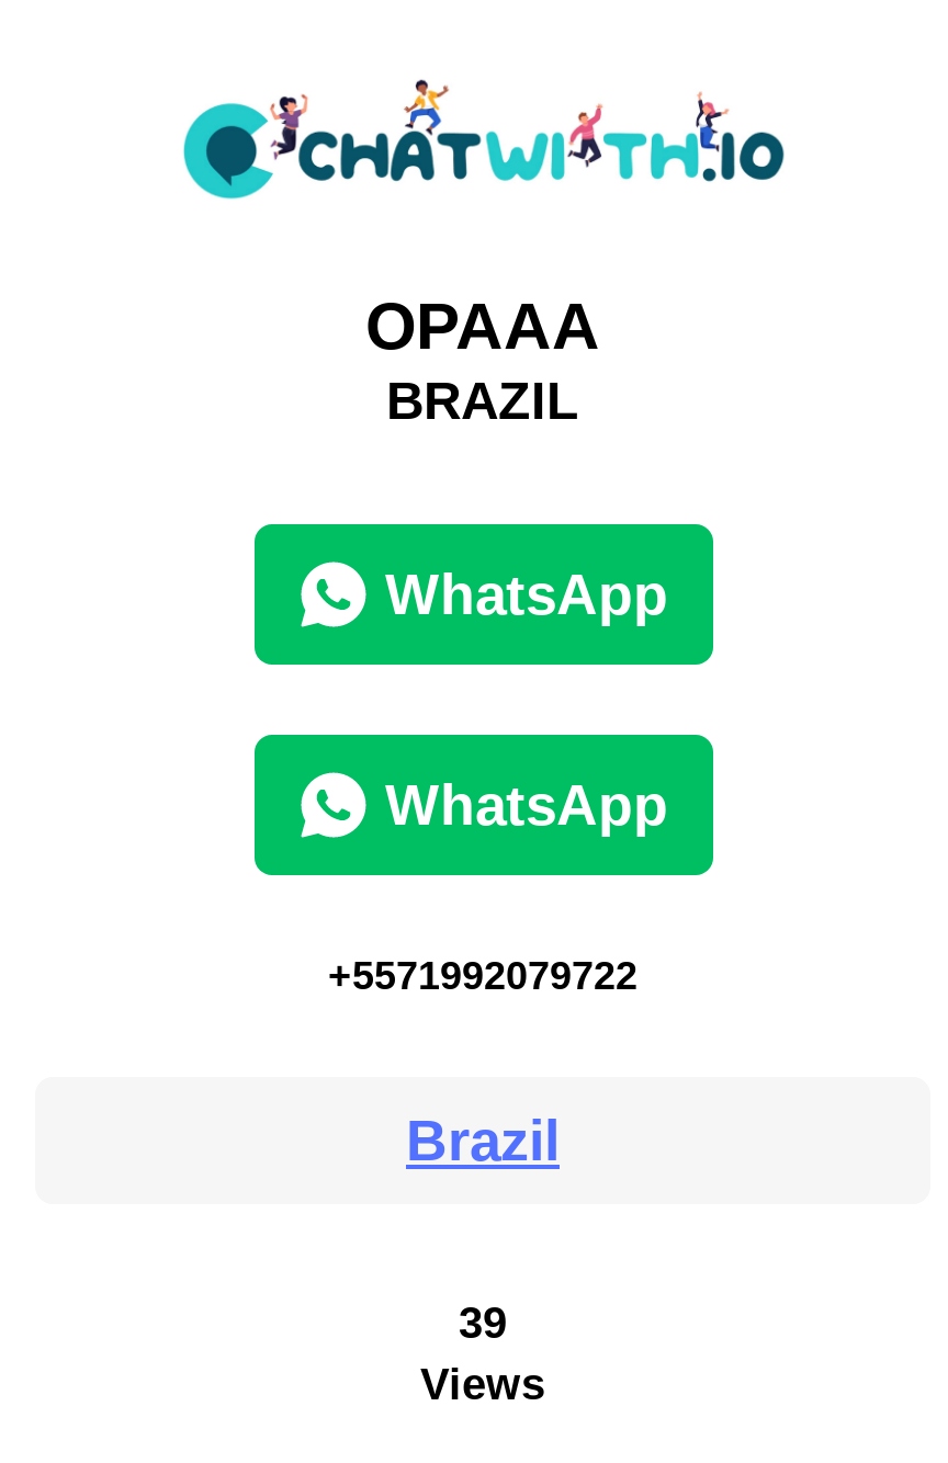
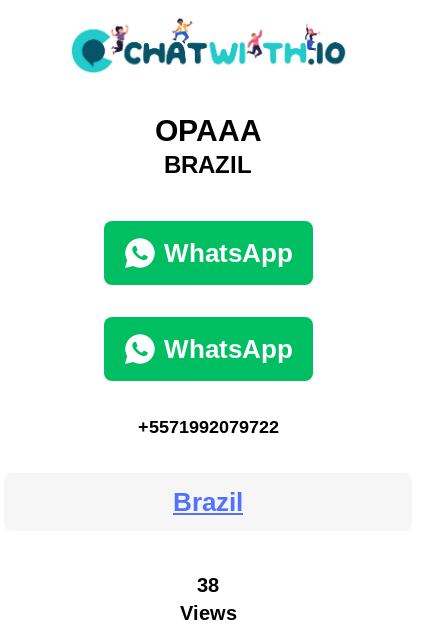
- 39
+ 38
